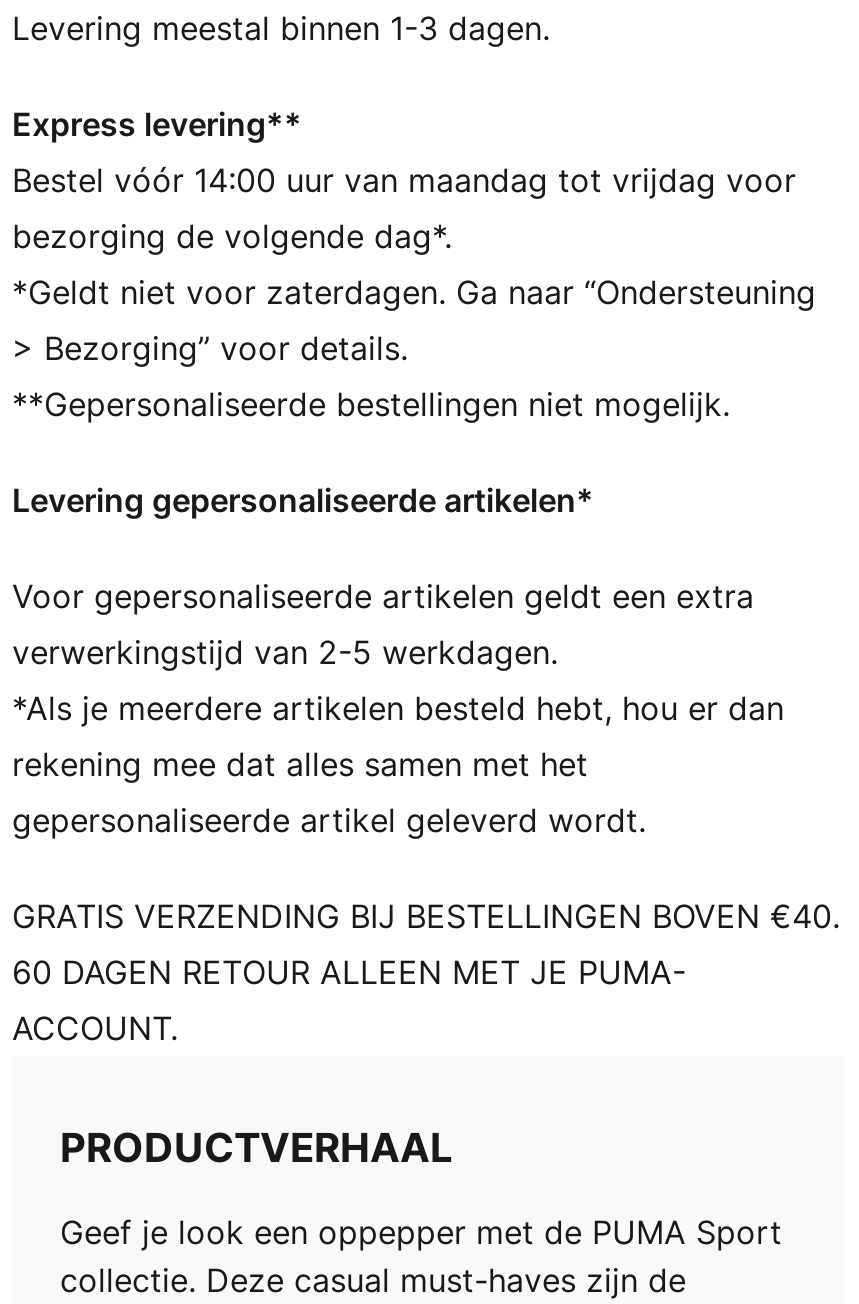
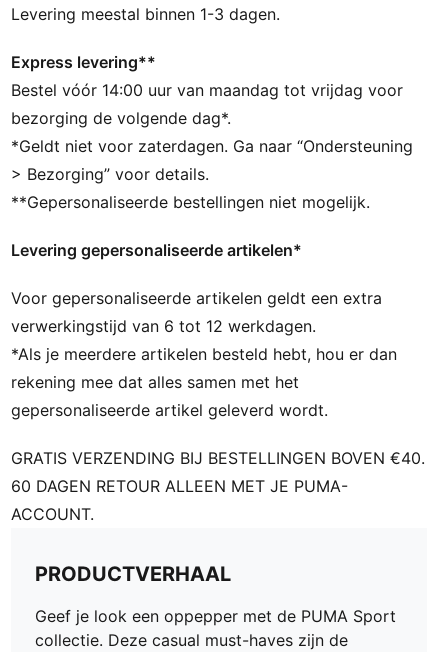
- verwerkingstijd van 2-5 werkdagen.
+ verwerkingstijd van 6 tot 12 werkdagen.
